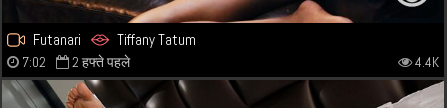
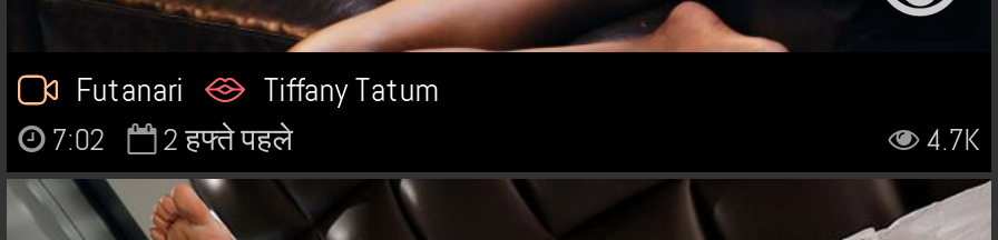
- 4.4K
+ 4.7K
